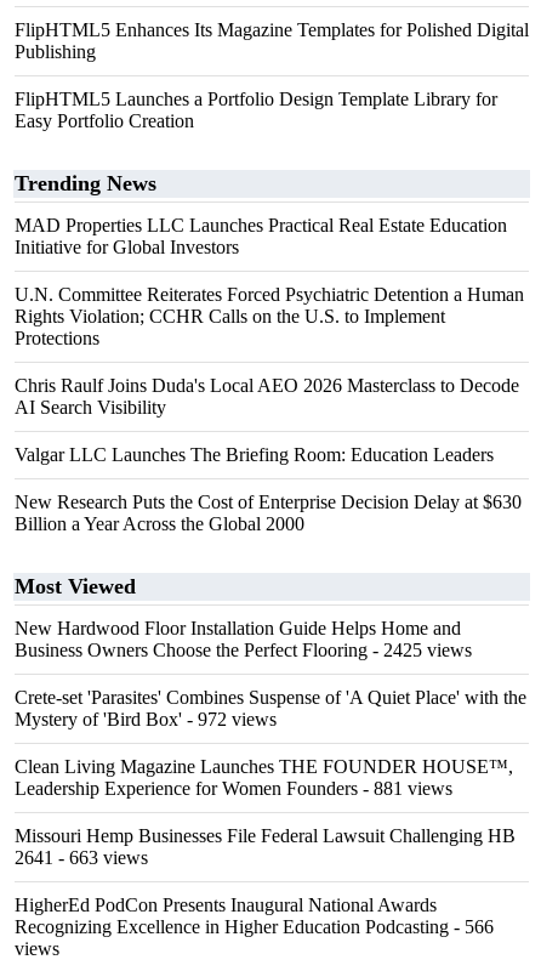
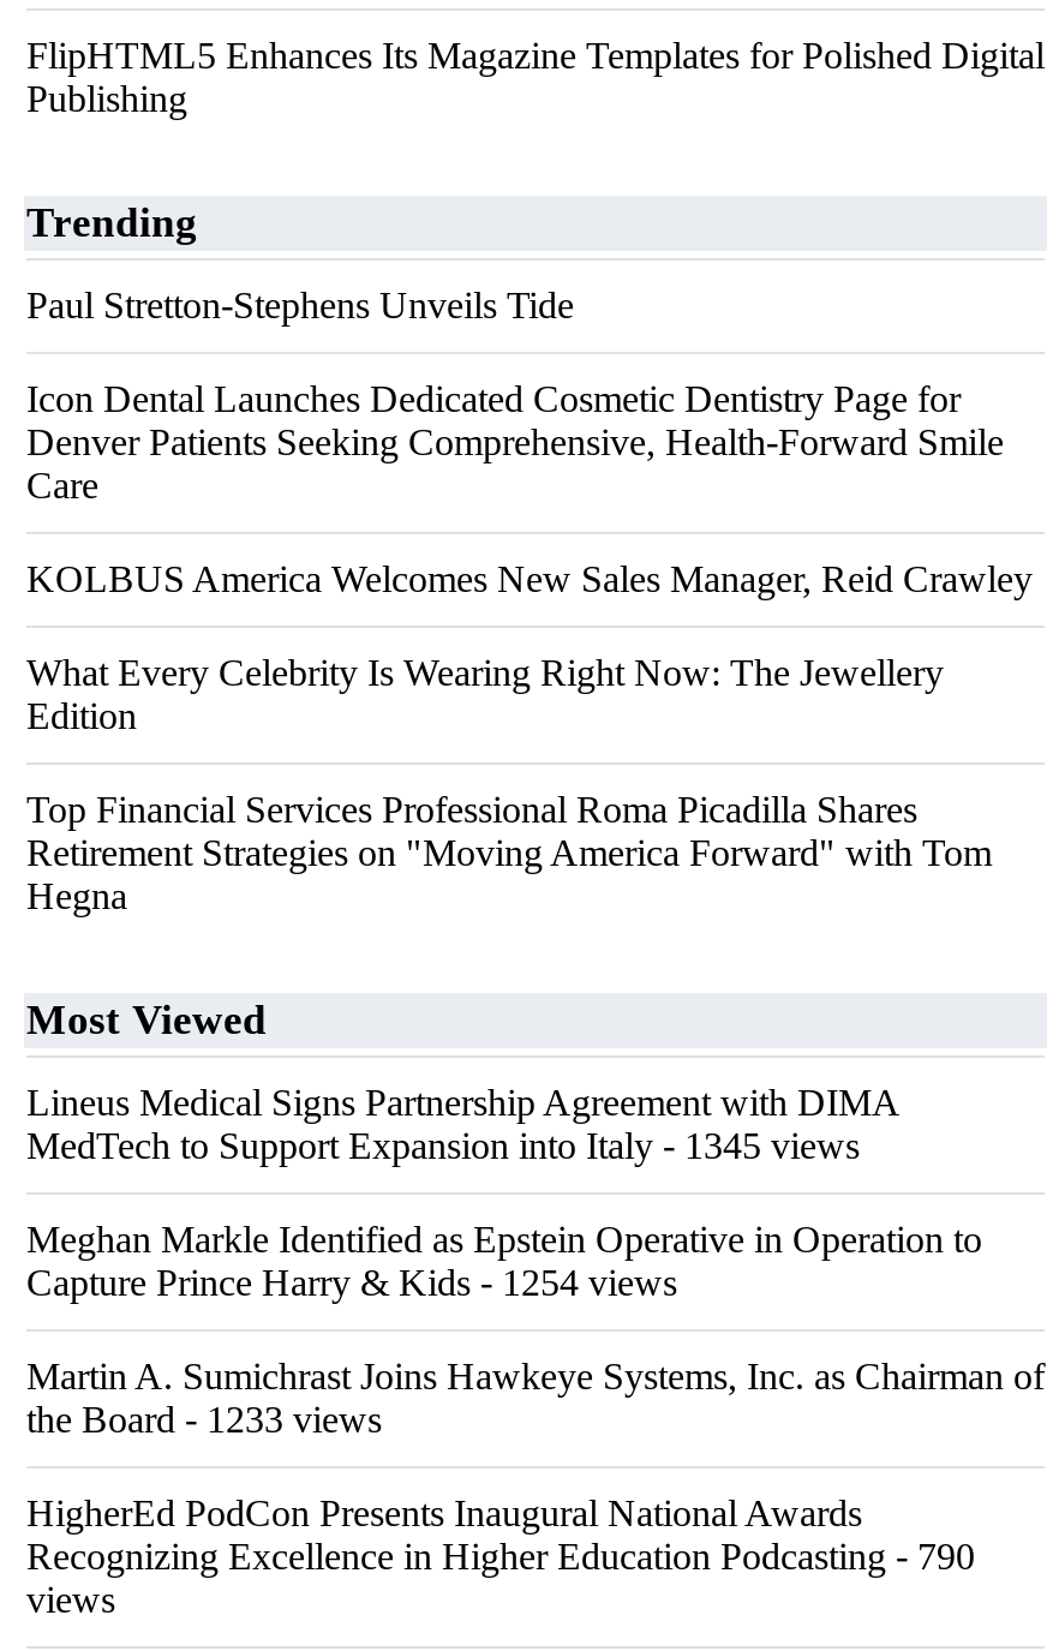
- FlipHTML5 Launches a Portfolio Design Template Library for
- Easy Portfolio Creation
- Trending News
- MAD Properties LLC Launches Practical Real Estate Education
- Initiative for Global Investors
- U.N. Committee Reiterates Forced Psychiatric Detention a Human
- Rights Violation; CCHR Calls on the U.S. to Implement
- Protections
- Chris Raulf Joins Duda's Local AEO 2026 Masterclass to Decode
- AI Search Visibility
- Valgar LLC Launches The Briefing Room: Education Leaders
- New Research Puts the Cost of Enterprise Decision Delay at $630
- Billion a Year Across the Global 2000
+ Trending
+ Paul Stretton-Stephens Unveils Tide
+ Icon Dental Launches Dedicated Cosmetic Dentistry Page for
+ Denver Patients Seeking Comprehensive, Health-Forward Smile
+ Care
+ KOLBUS America Welcomes New Sales Manager, Reid Crawley
+ What Every Celebrity Is Wearing Right Now: The Jewellery
+ Edition
+ Top Financial Services Professional Roma Picadilla Shares
+ Retirement Strategies on "Moving America Forward" with Tom
+ Hegna

- New Hardwood Floor Installation Guide Helps Home and
- Business Owners Choose the Perfect Flooring - 2425 views
- Crete-set 'Parasites' Combines Suspense of 'A Quiet Place' with the
- Mystery of 'Bird Box' - 972 views
- Clean Living Magazine Launches THE FOUNDER HOUSE™,
- Leadership Experience for Women Founders - 881 views
- Missouri Hemp Businesses File Federal Lawsuit Challenging HB
- 2641 - 663 views
+ Lineus Medical Signs Partnership Agreement with DIMA
+ MedTech to Support Expansion into Italy - 1345 views
+ Meghan Markle Identified as Epstein Operative in Operation to
+ Capture Prince Harry & Kids - 1254 views
+ Martin A. Sumichrast Joins Hawkeye Systems, Inc. as Chairman of
+ the Board - 1233 views

- Recognizing Excellence in Higher Education Podcasting - 566
+ Recognizing Excellence in Higher Education Podcasting - 790
